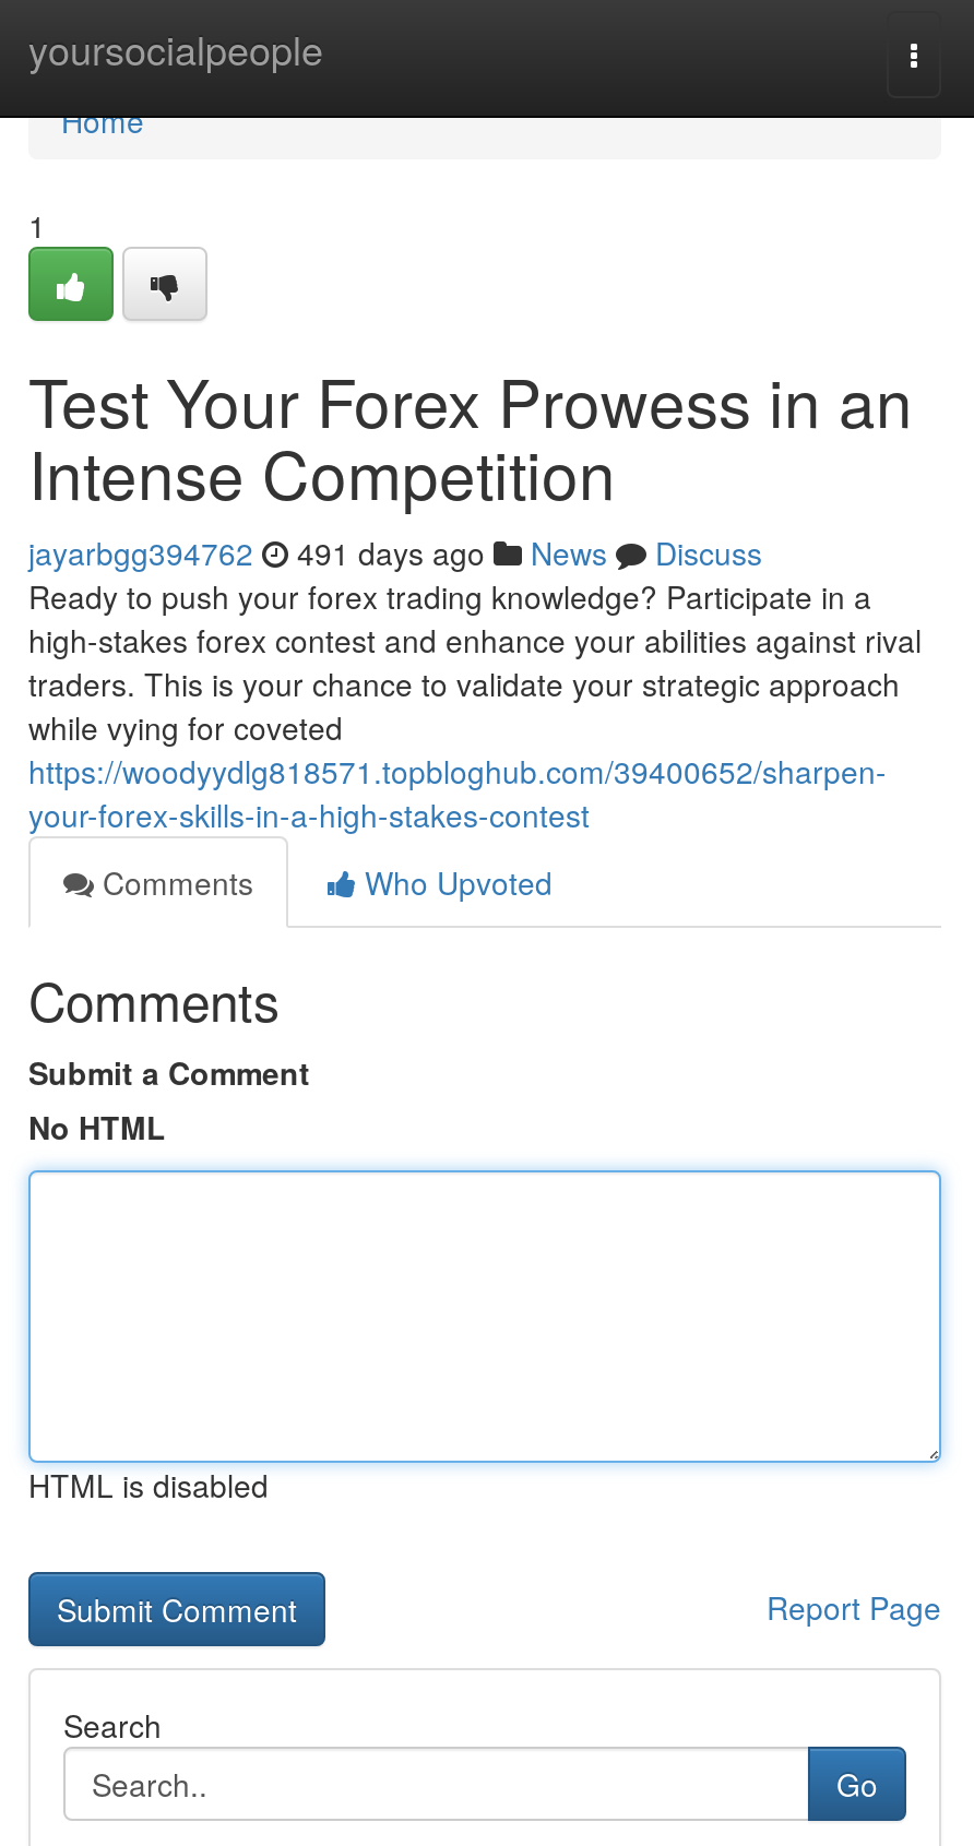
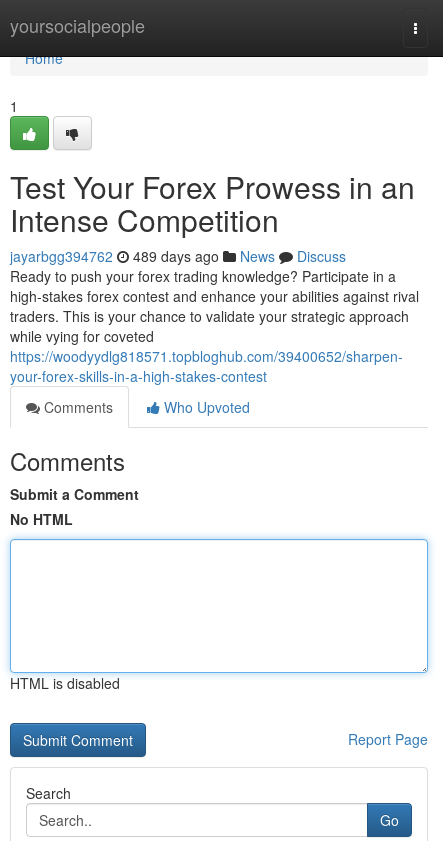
- jayarbgg394762 491 days ago News Discuss
+ jayarbgg394762 489 days ago News Discuss
